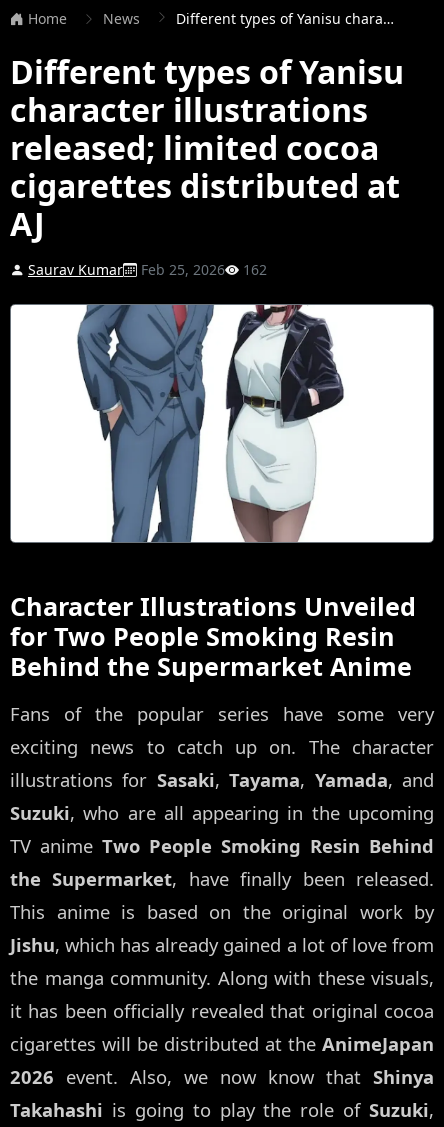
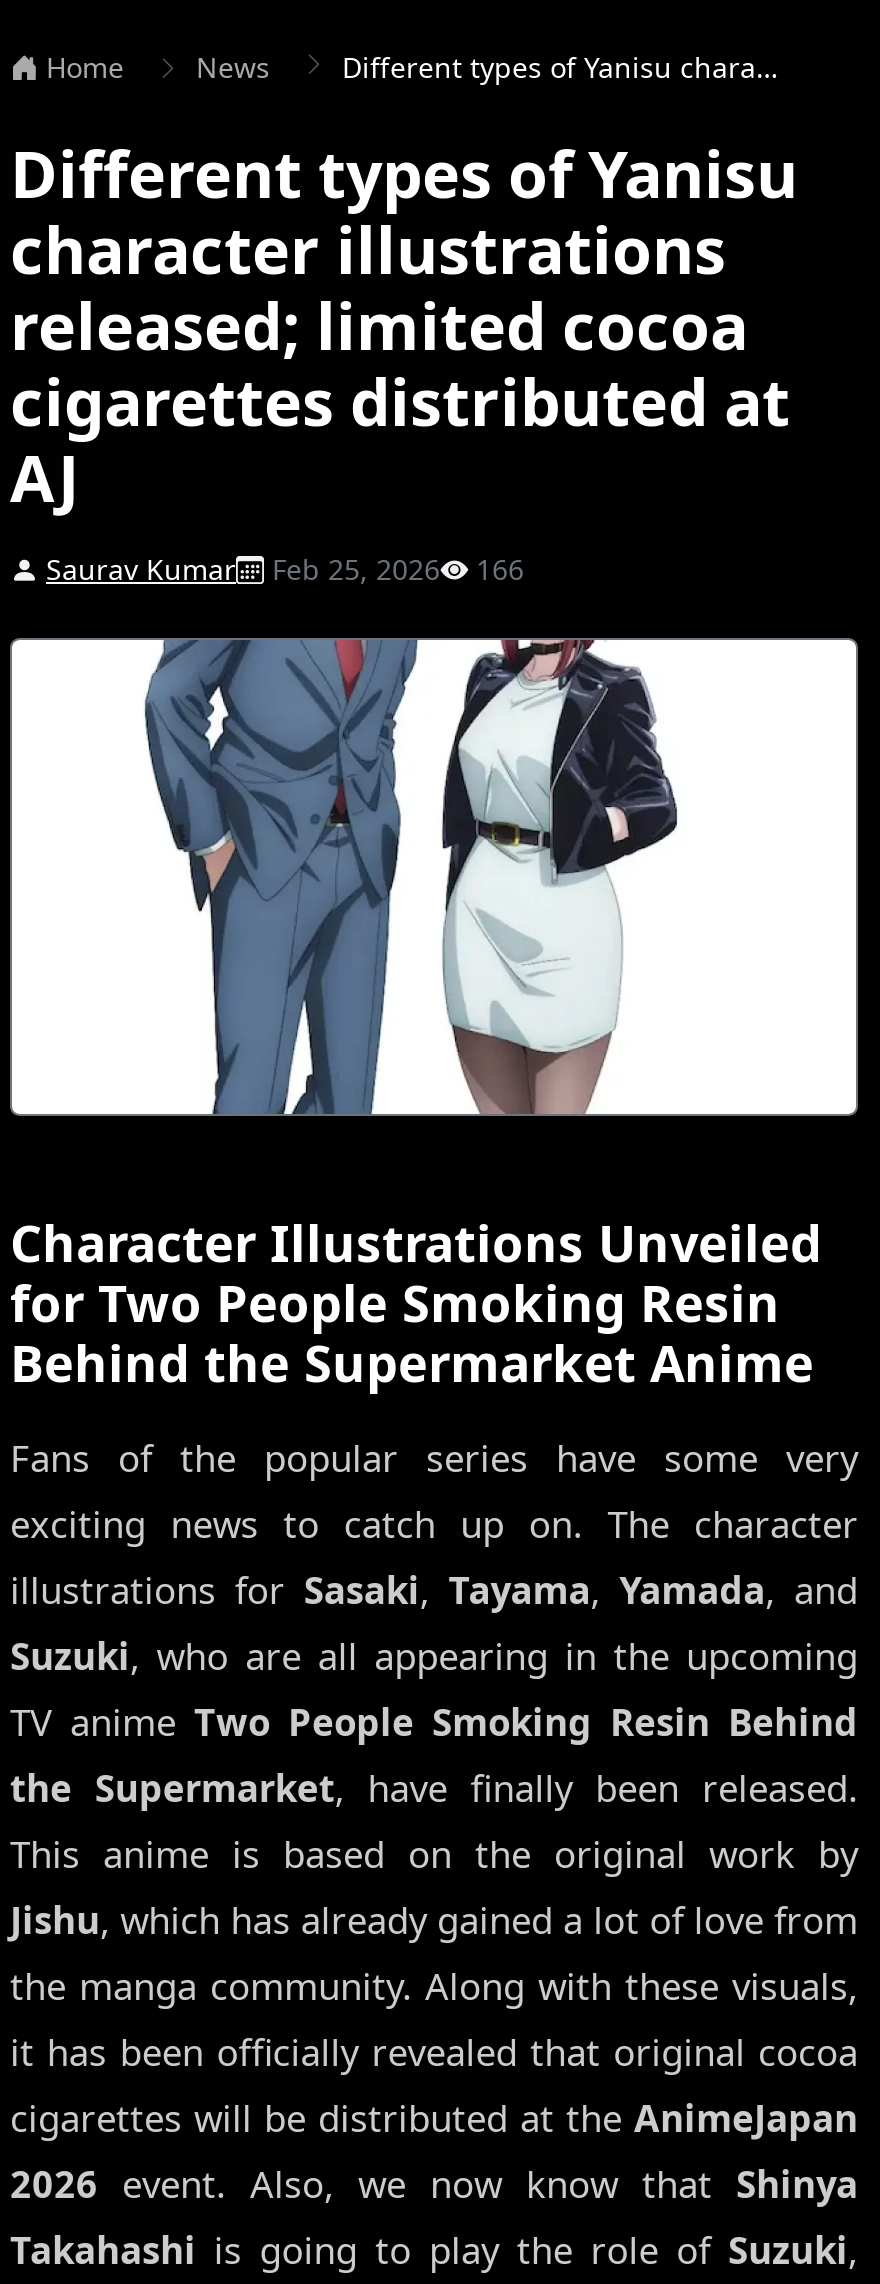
- Saurav Kumar Feb 25, 2026 162
+ Saurav Kumar Feb 25, 2026 166
